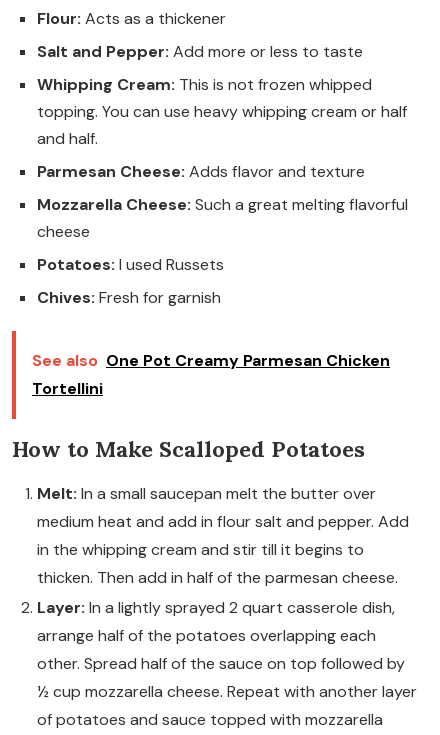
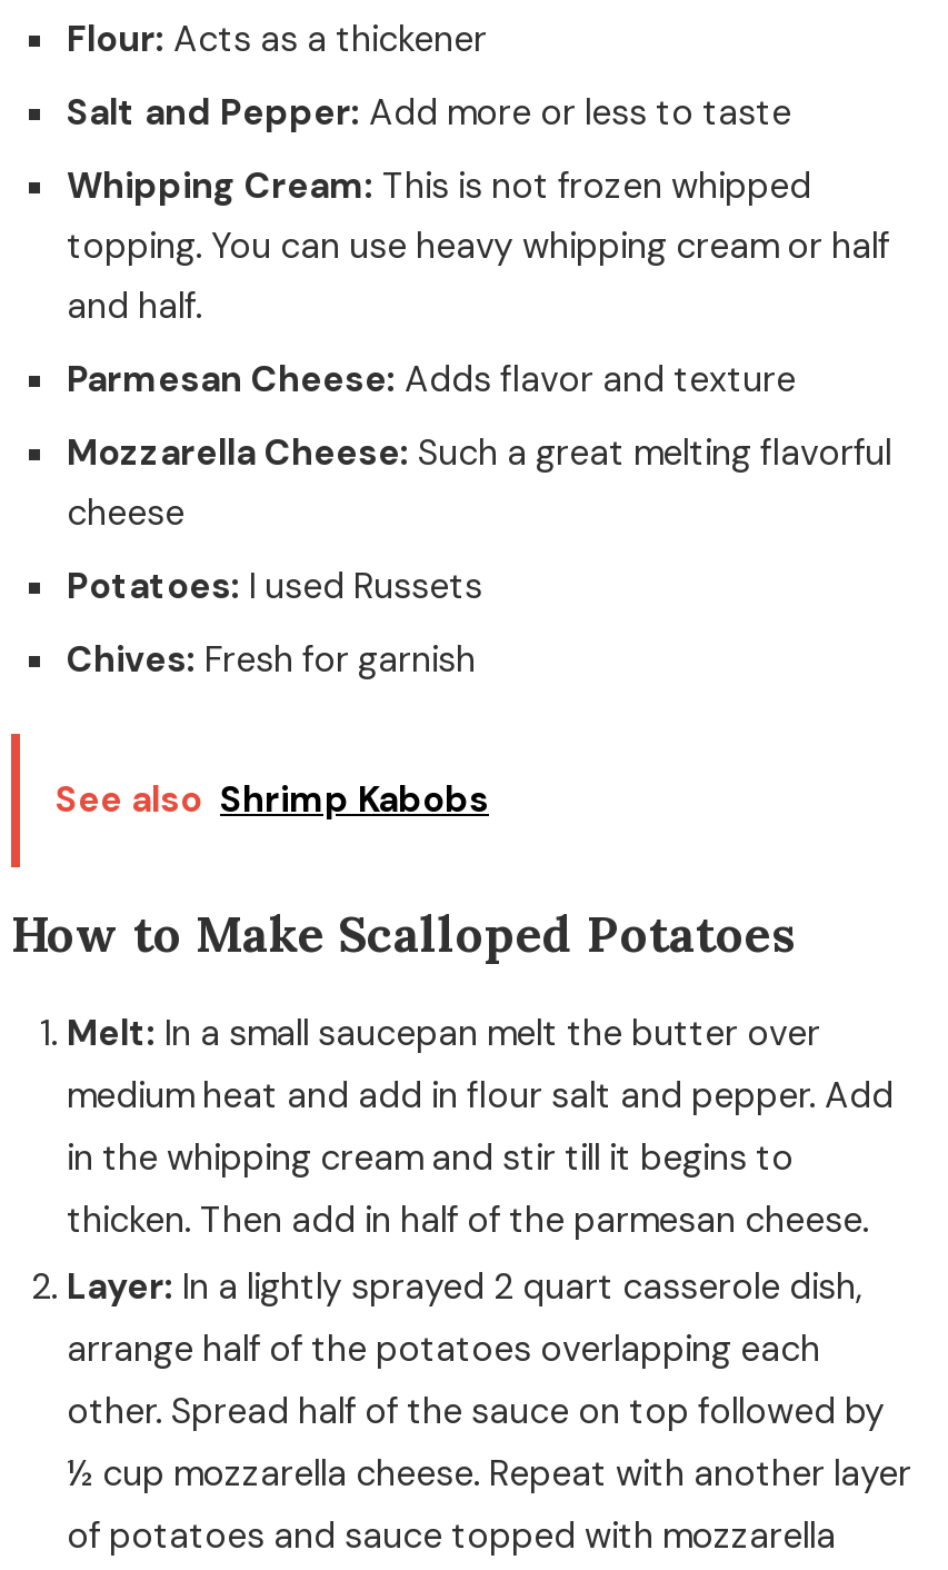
- See also One Pot Creamy Parmesan Chicken
- Tortellini
+ See also Shrimp Kabobs
